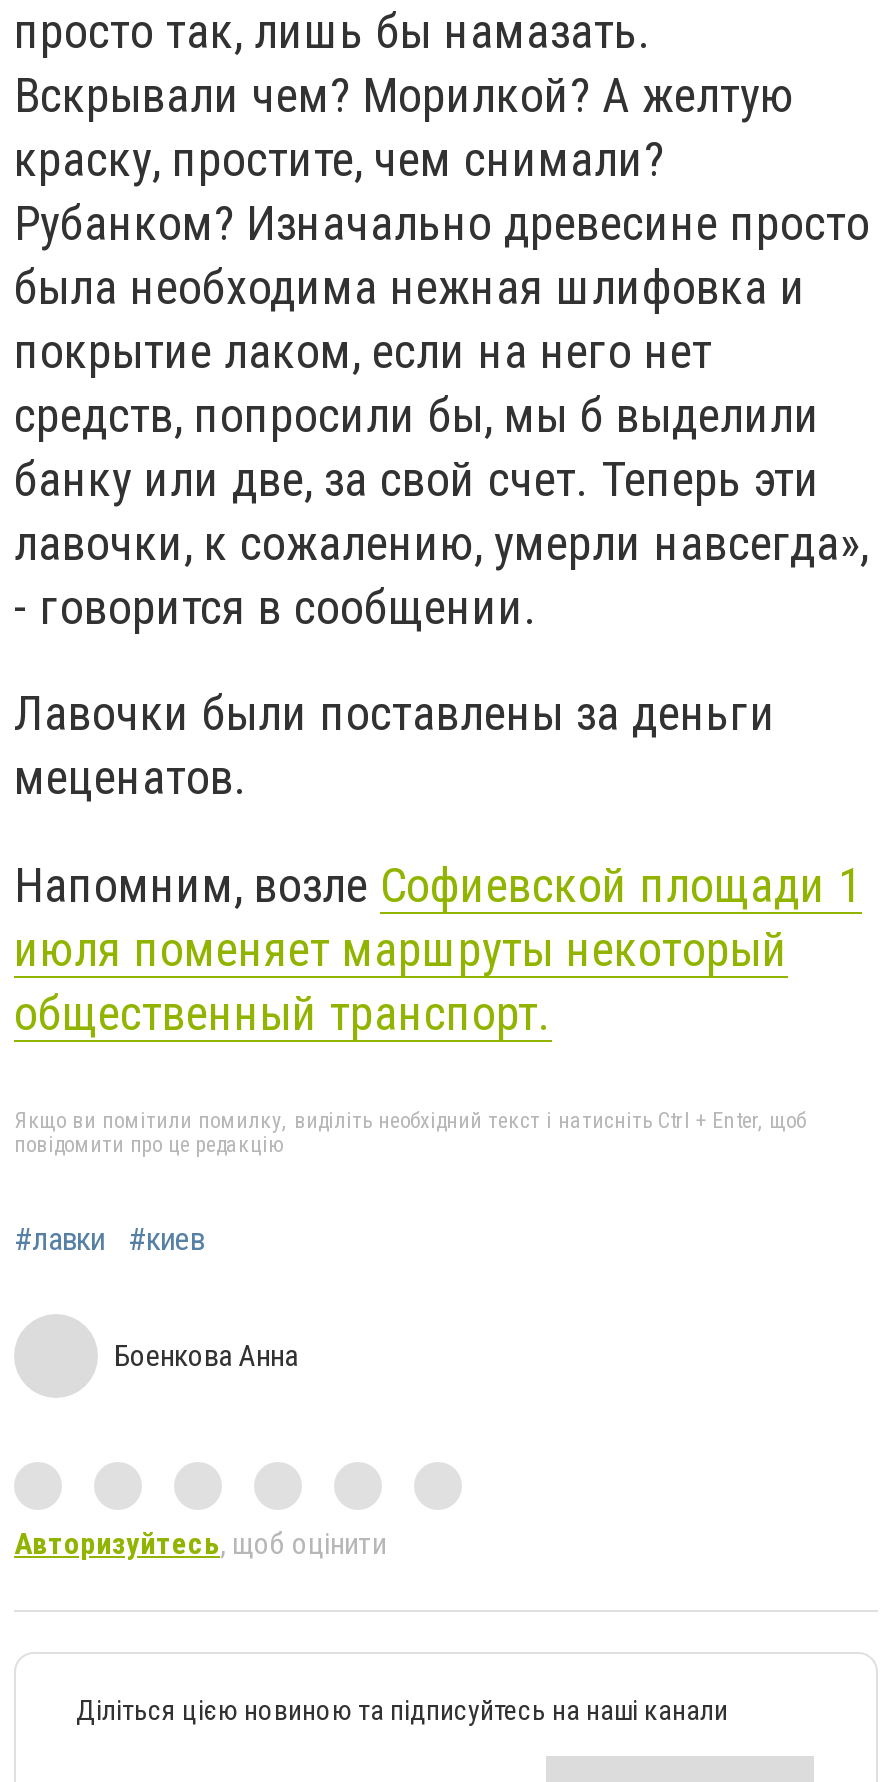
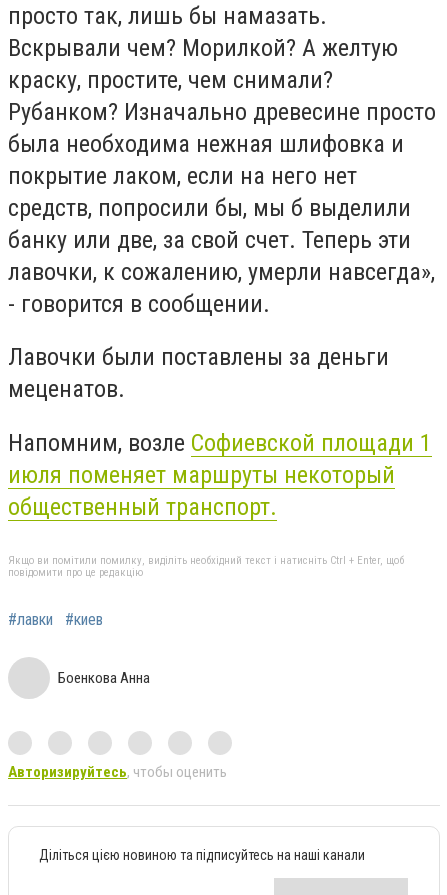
- Авторизуйтесь, щоб оцінити
+ Авторизируйтесь, чтобы оценить
